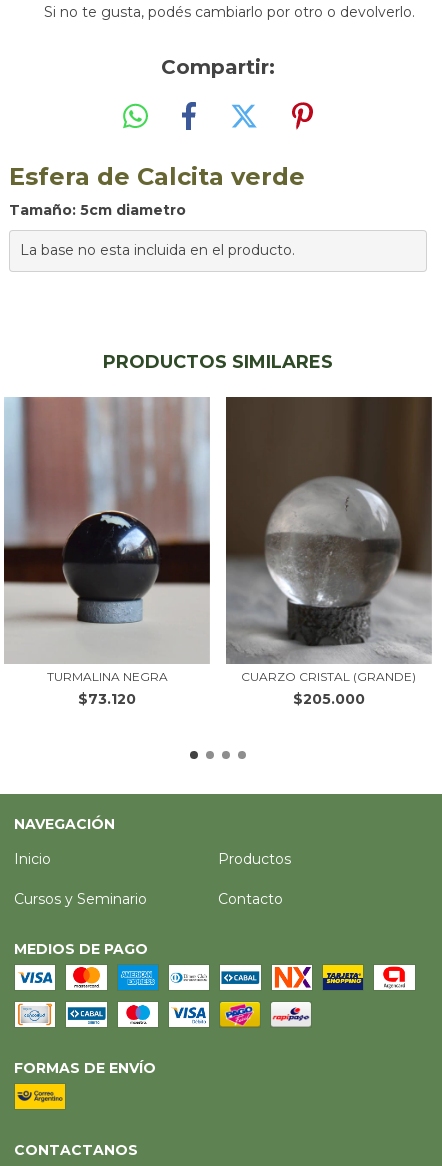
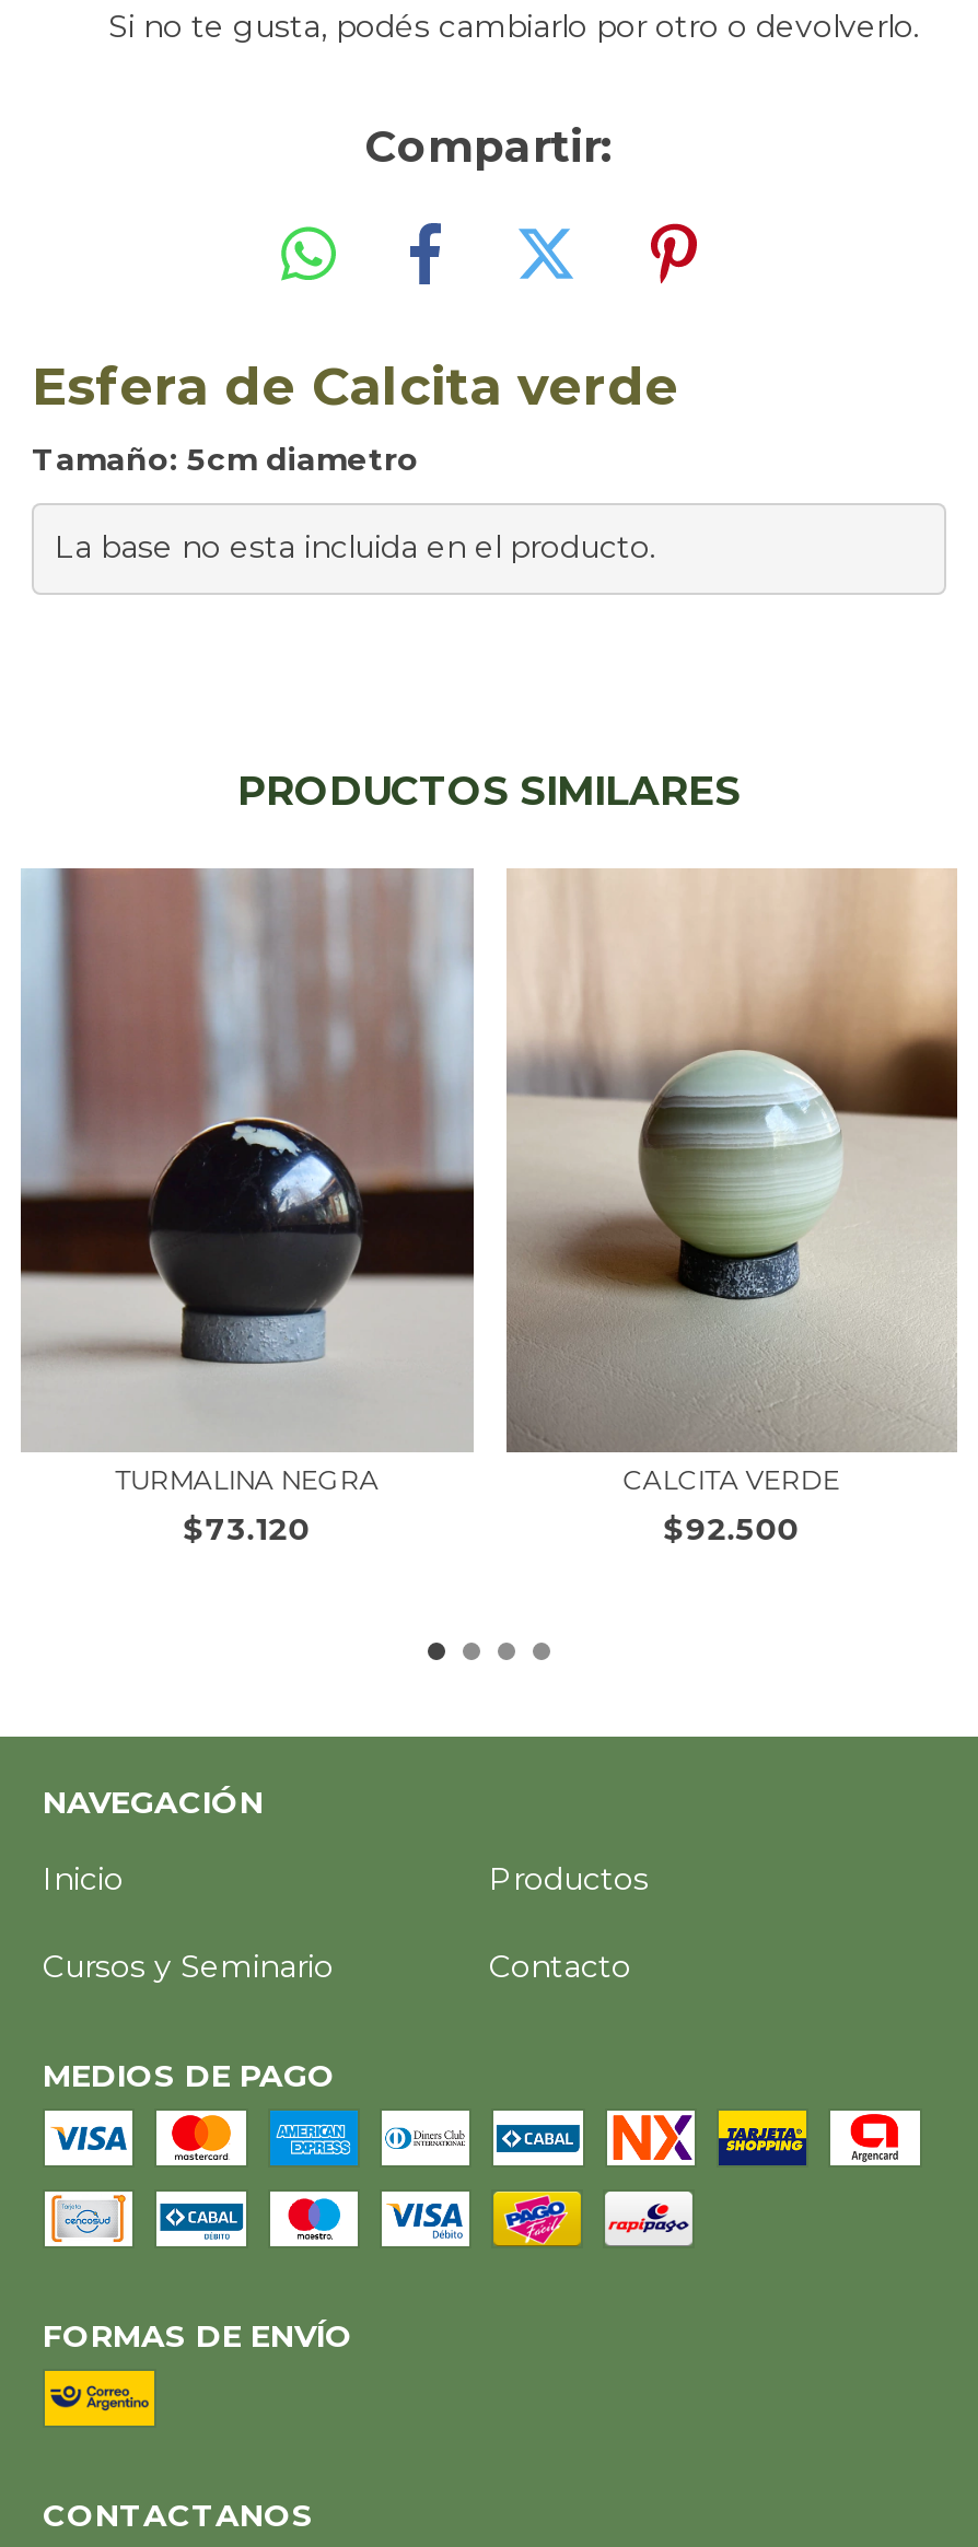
- [image]
- CUARZO CRISTAL (GRANDE)
- $205.000
+ [image]
+ CALCITA VERDE
+ $92.500
